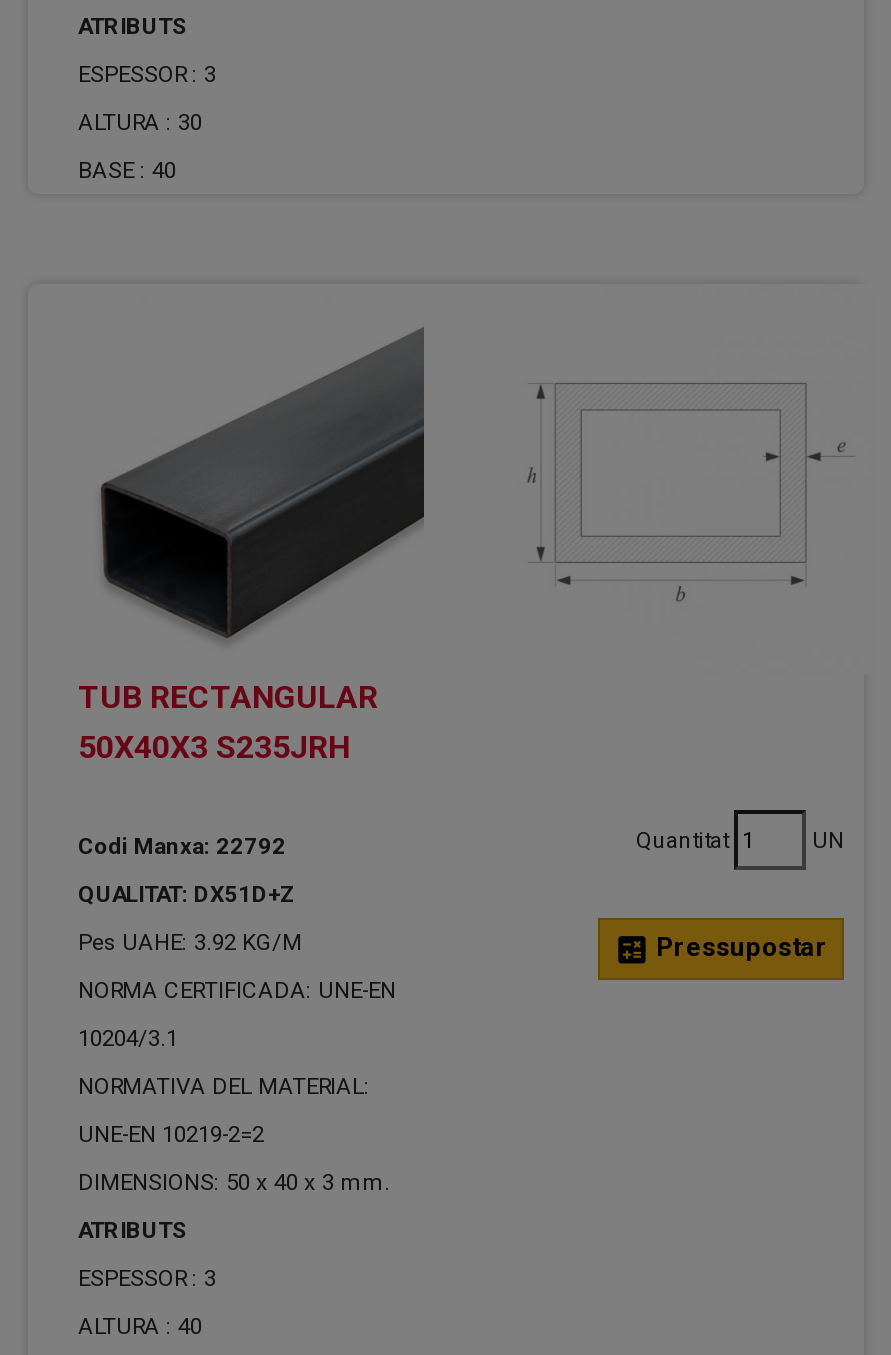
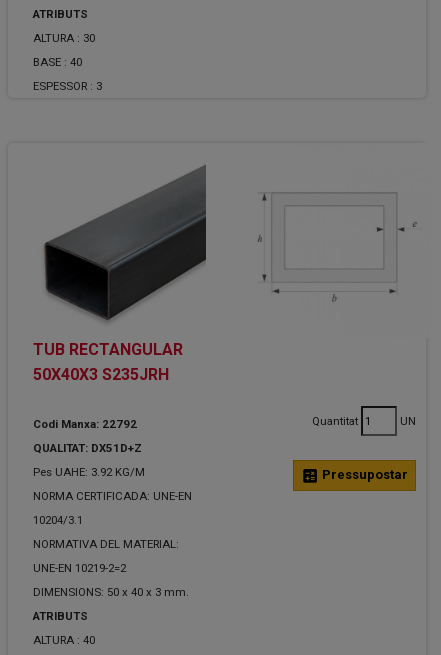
- ESPESSOR : 3

+ ESPESSOR : 3

- ESPESSOR : 3
